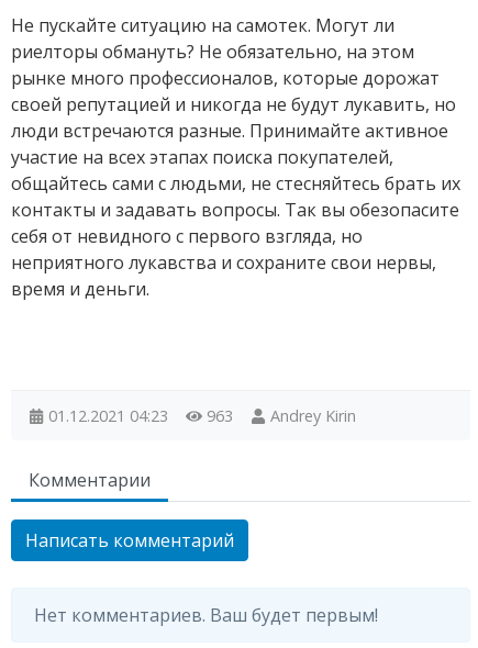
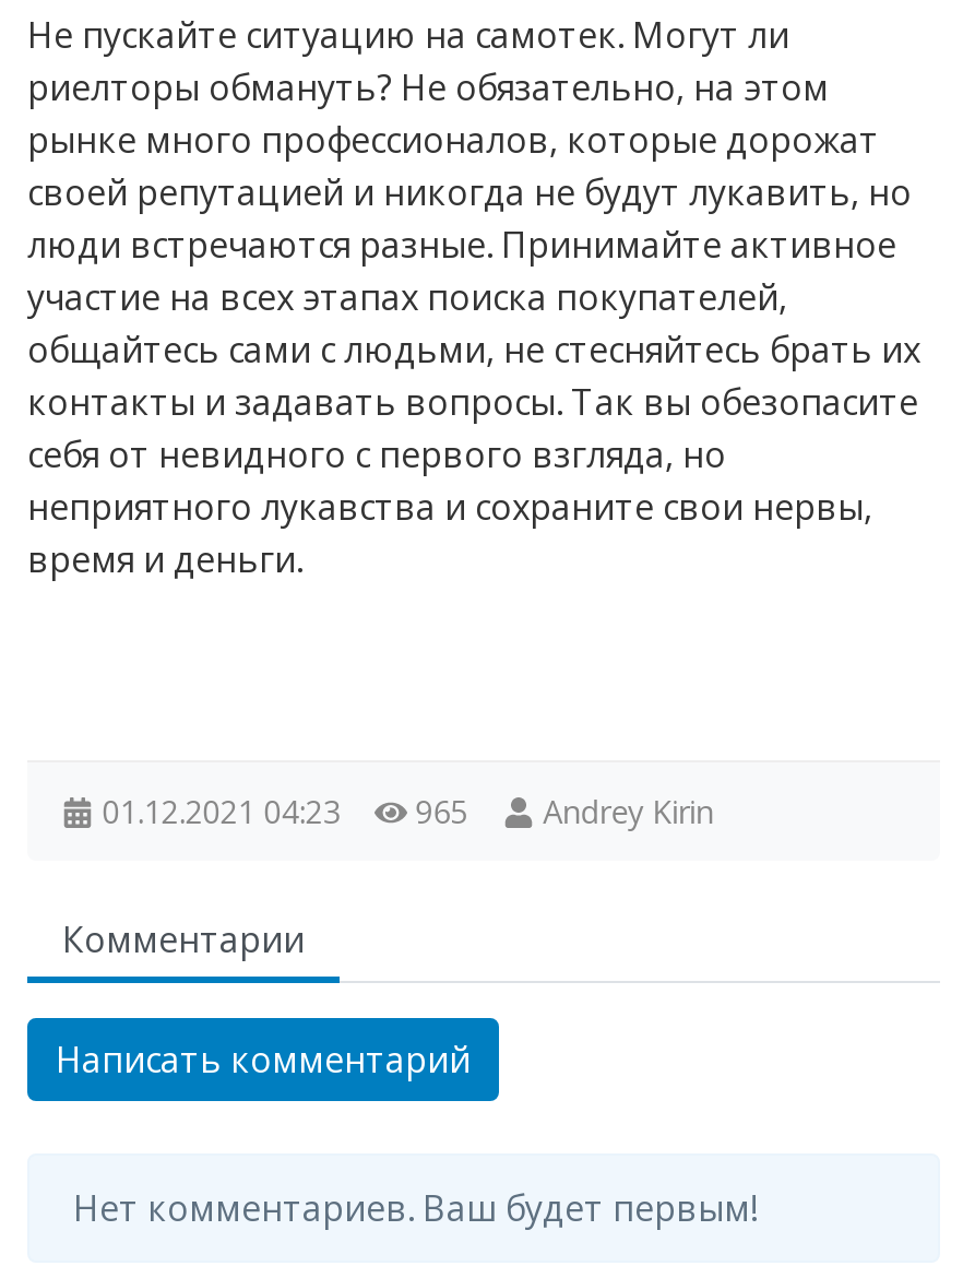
- 01.12.2021 04:23 963 Andrey Kirin
+ 01.12.2021 04:23 965 Andrey Kirin
